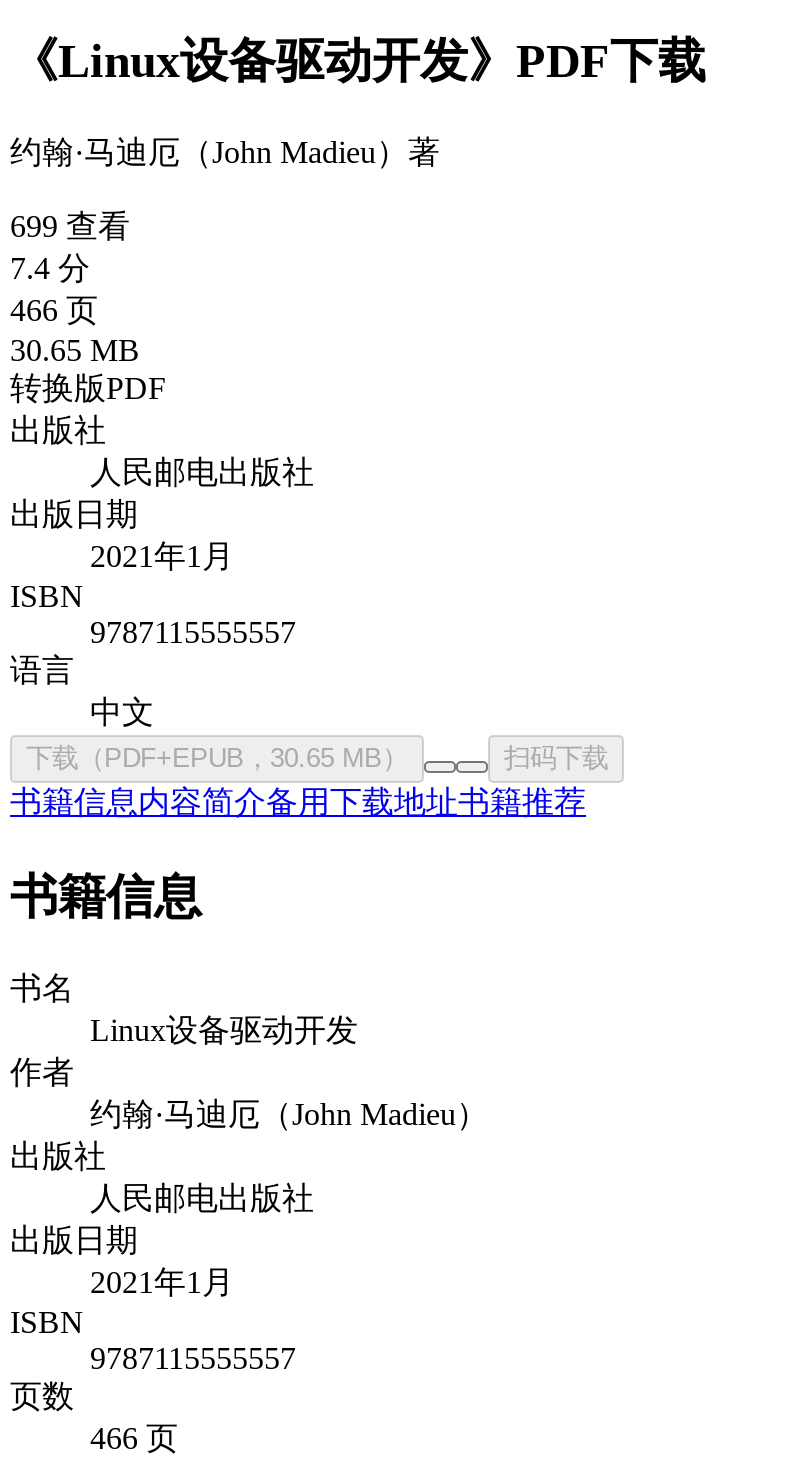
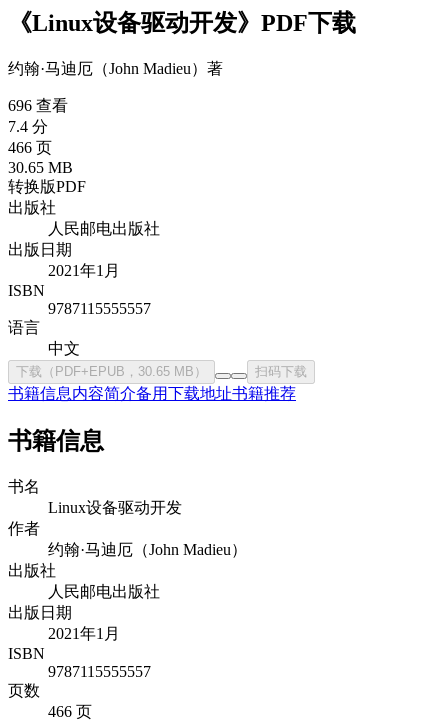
- 699 查看
+ 696 查看
